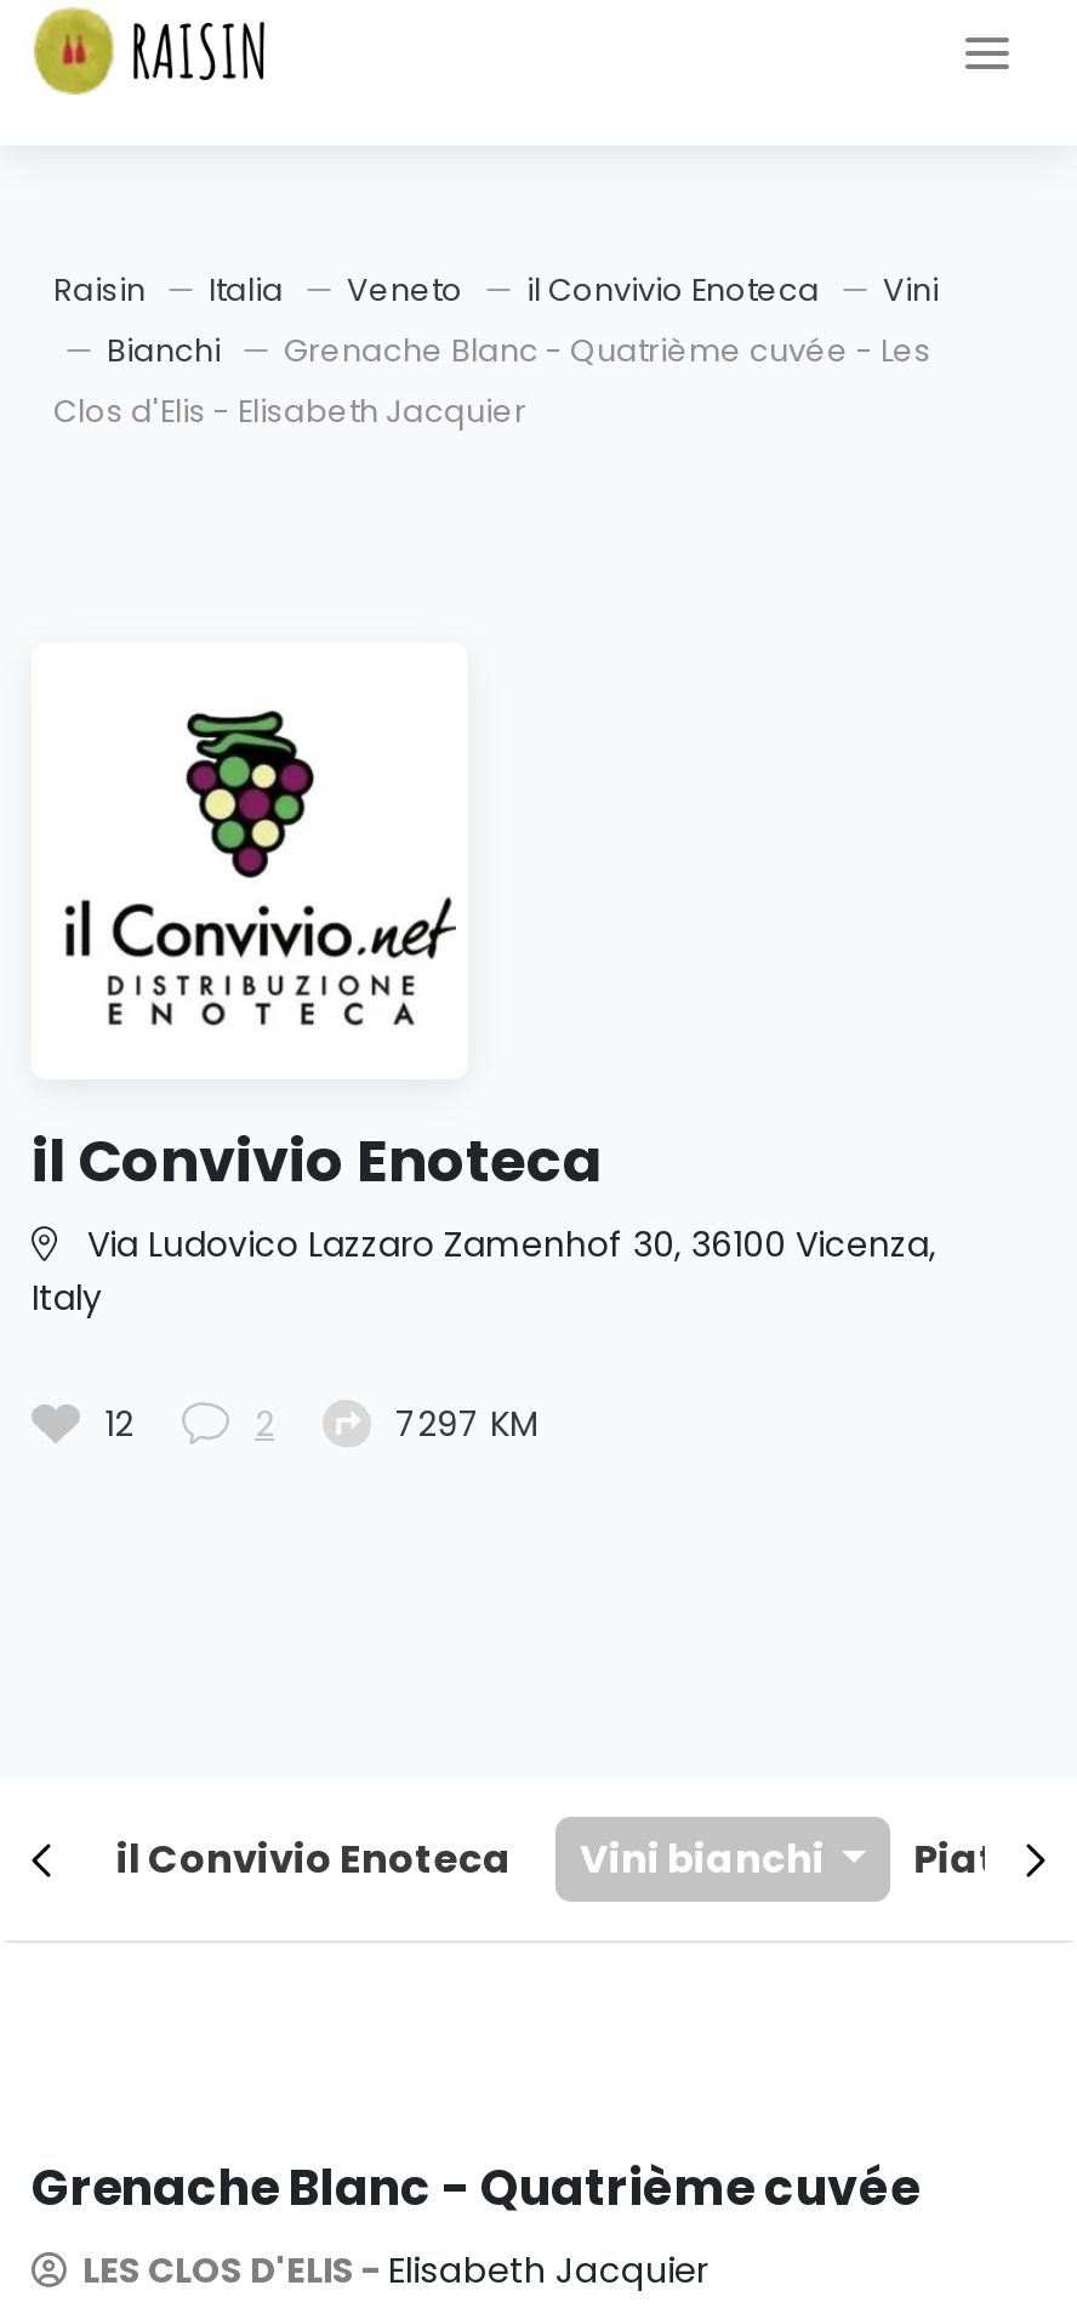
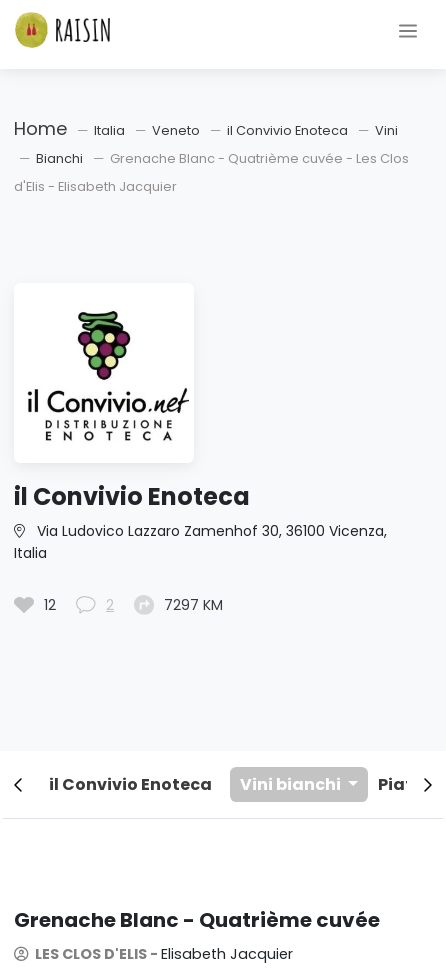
- Raisin
+ Home

- Italy
+ Italia
